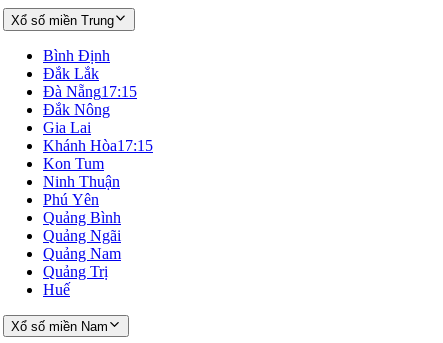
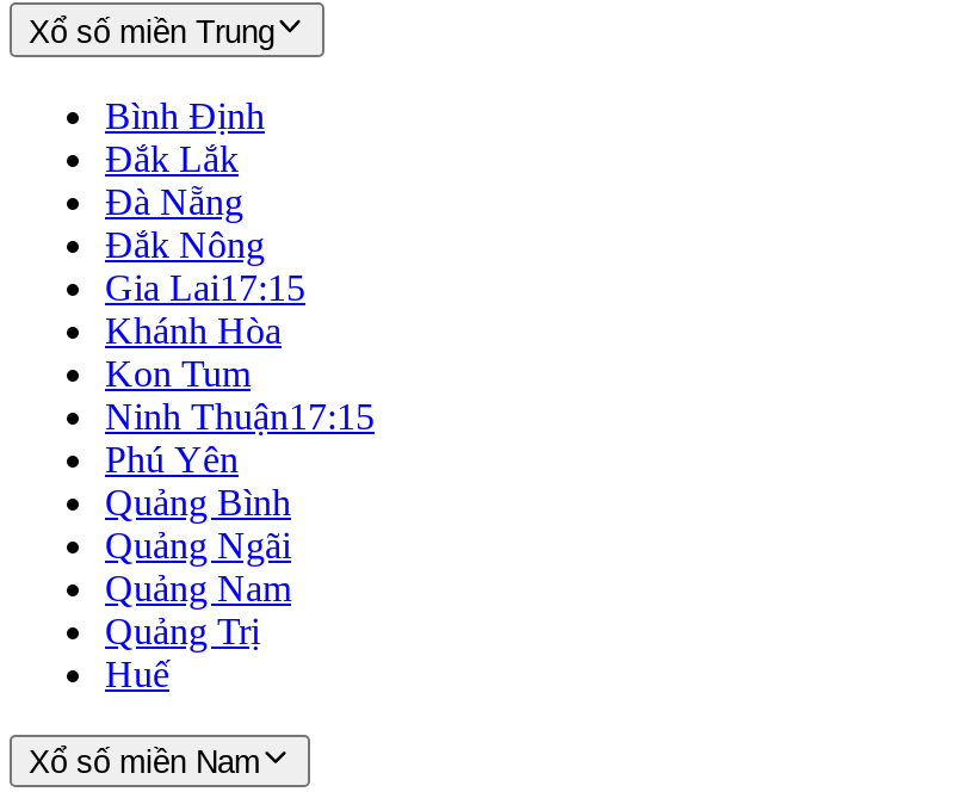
- Đà Nẵng 17:15
+ Đà Nẵng

- Gia Lai
- Khánh Hòa 17:15
+ Gia Lai17:15
+ Khánh Hòa

- Ninh Thuận
+ Ninh Thuận17:15
